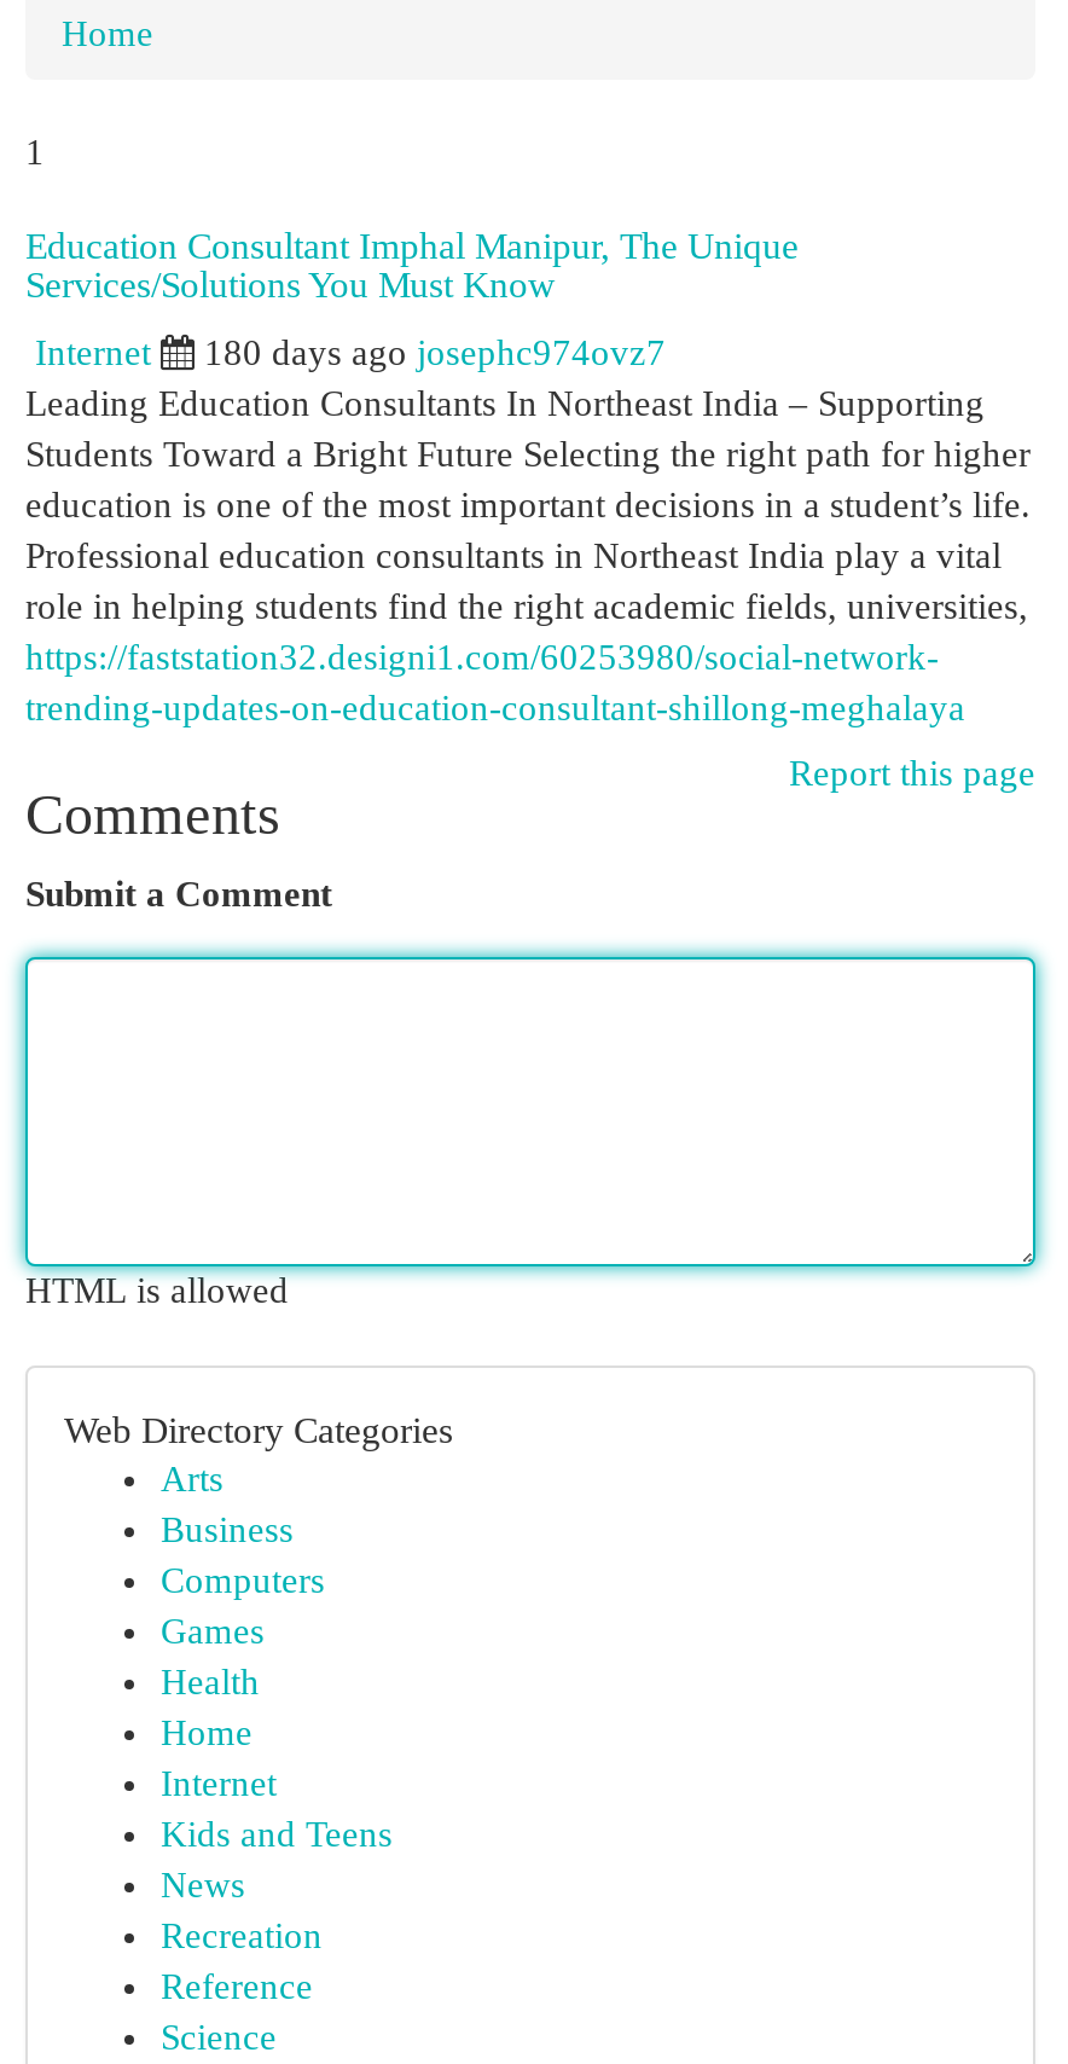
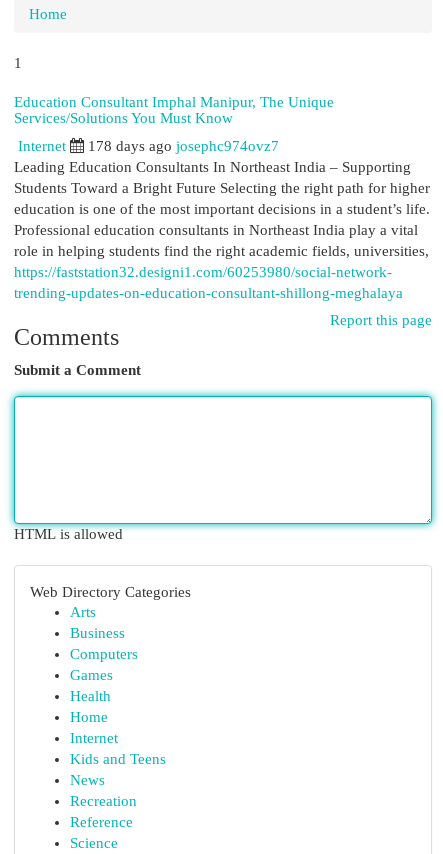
- 180 days ago josephc974ovz7
+ 178 days ago josephc974ovz7
